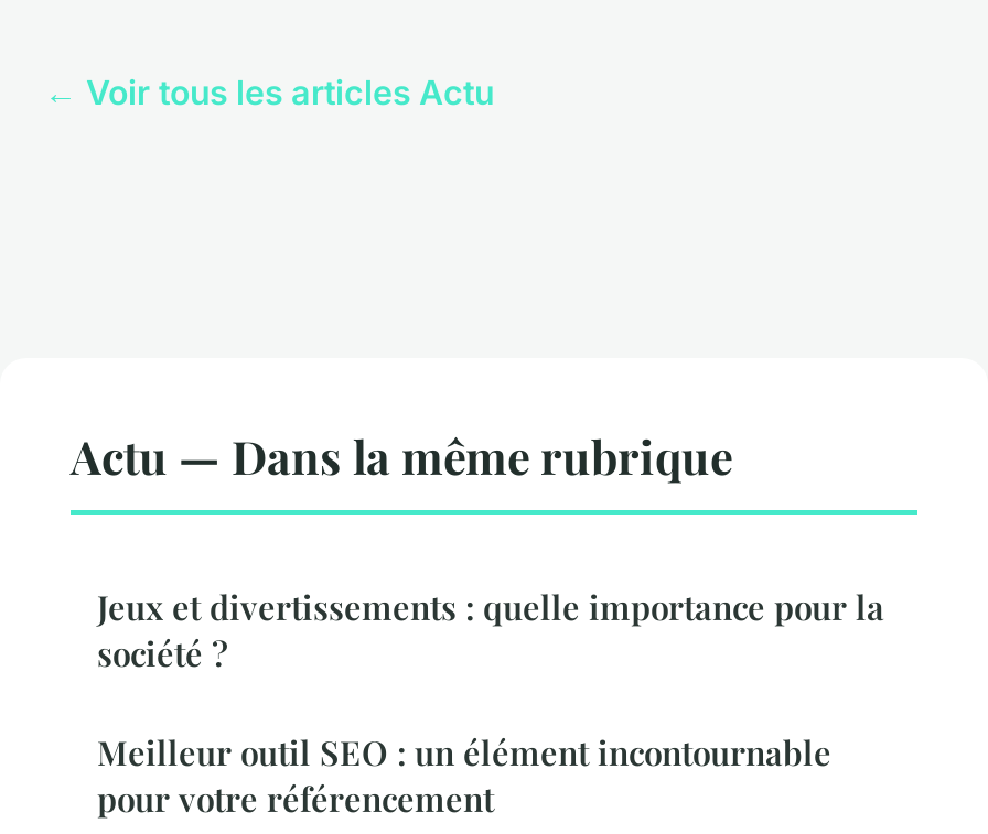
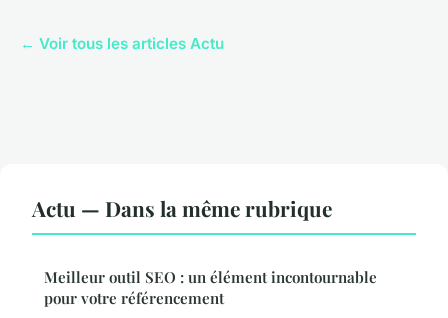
- Jeux et divertissements : quelle importance pour la
- société ?
